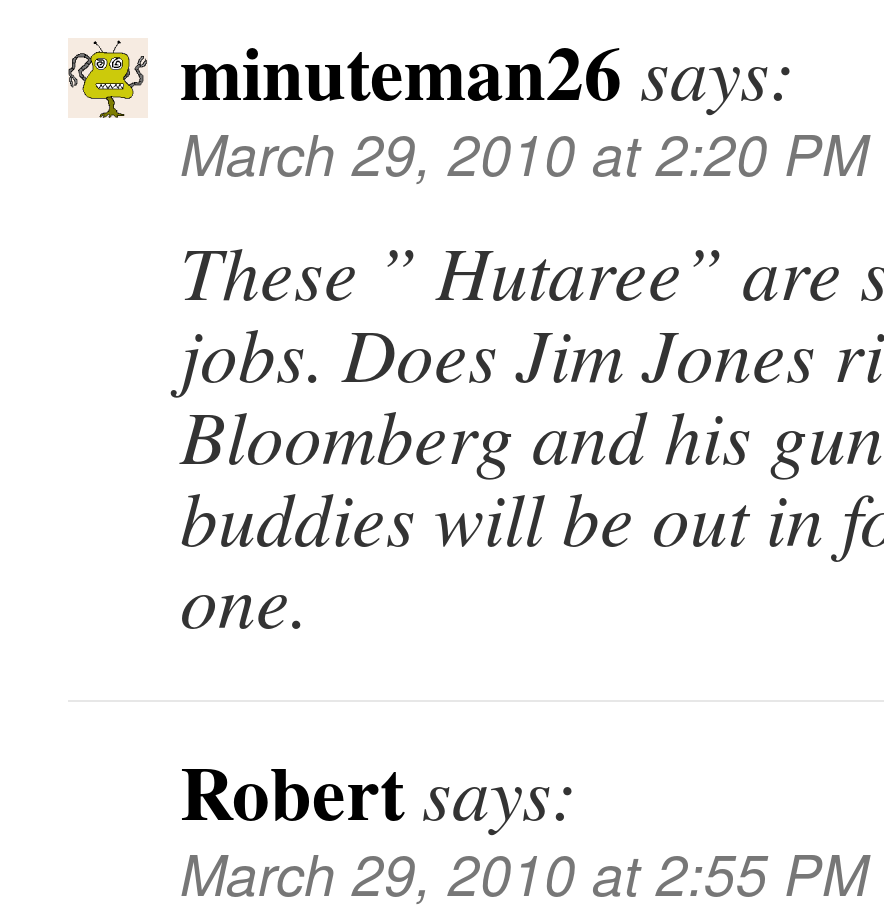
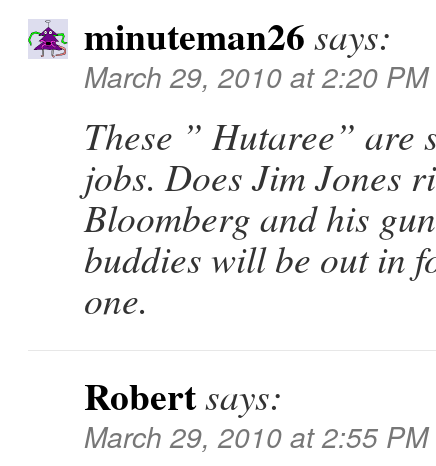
- [image]
+ [image]
